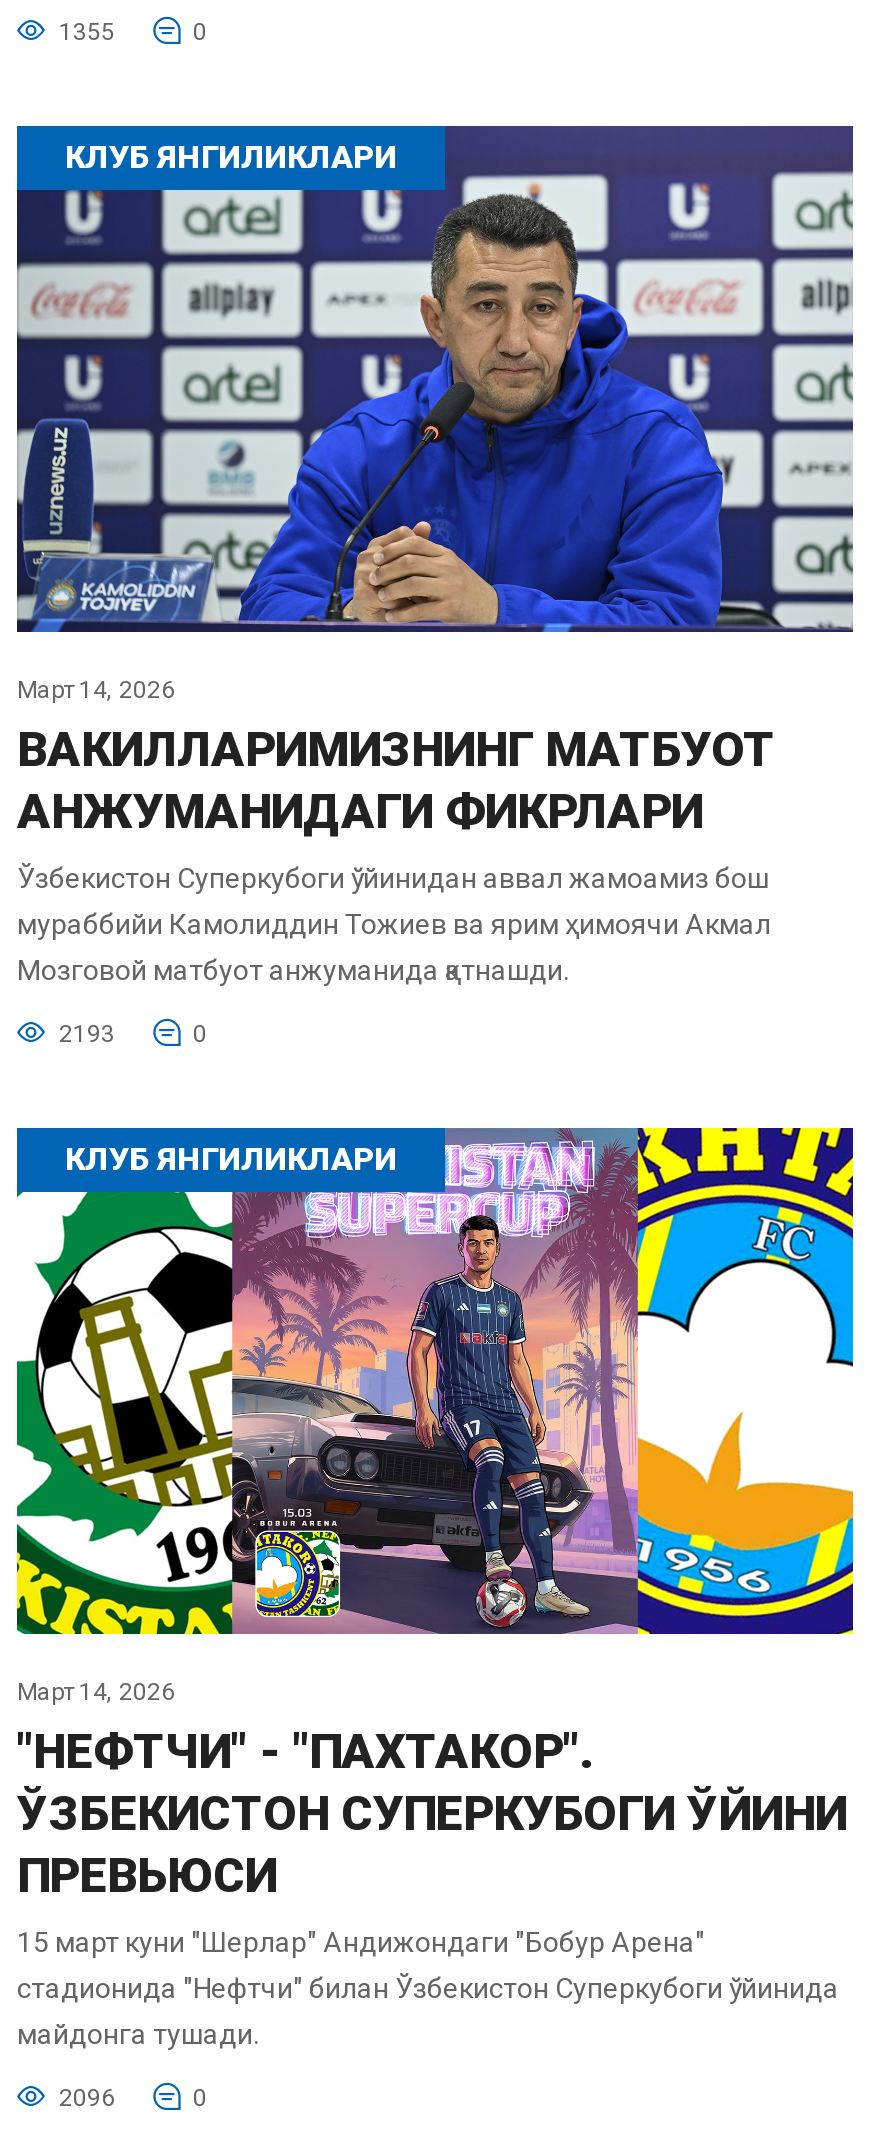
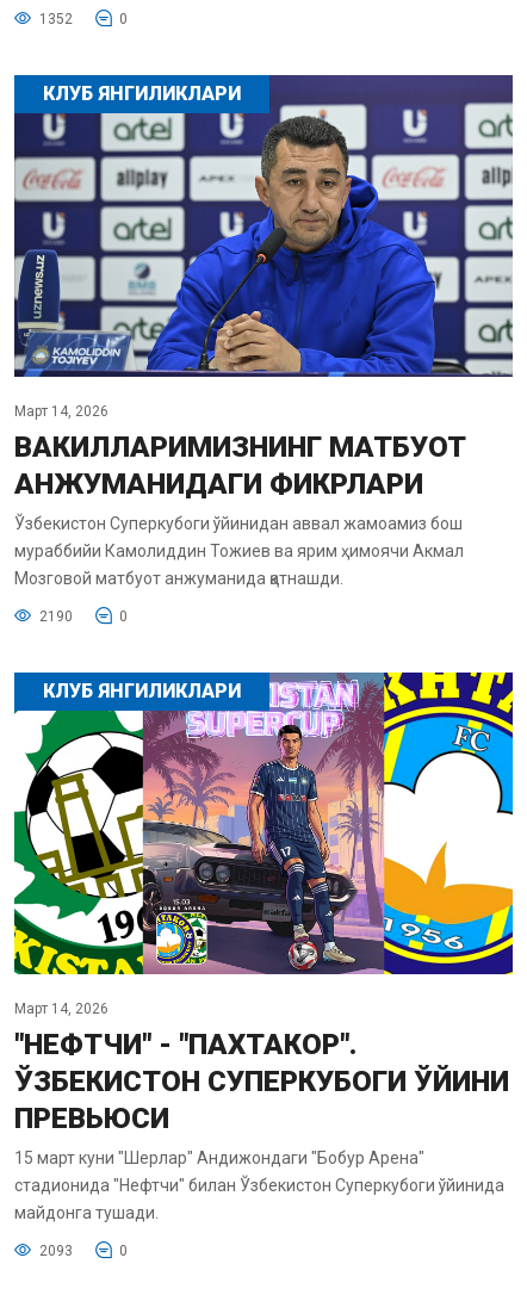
- 1355
+ 1352

- 2193
+ 2190

- 2096
+ 2093
